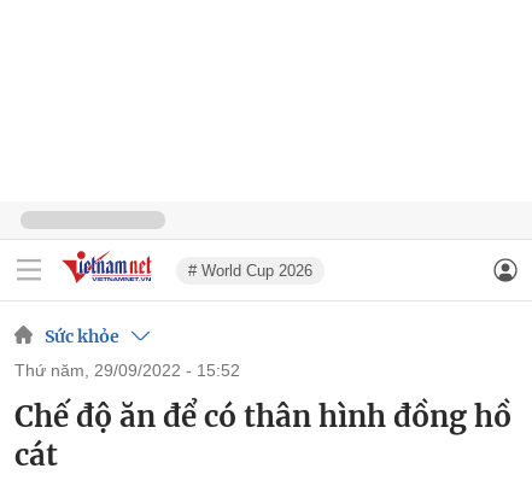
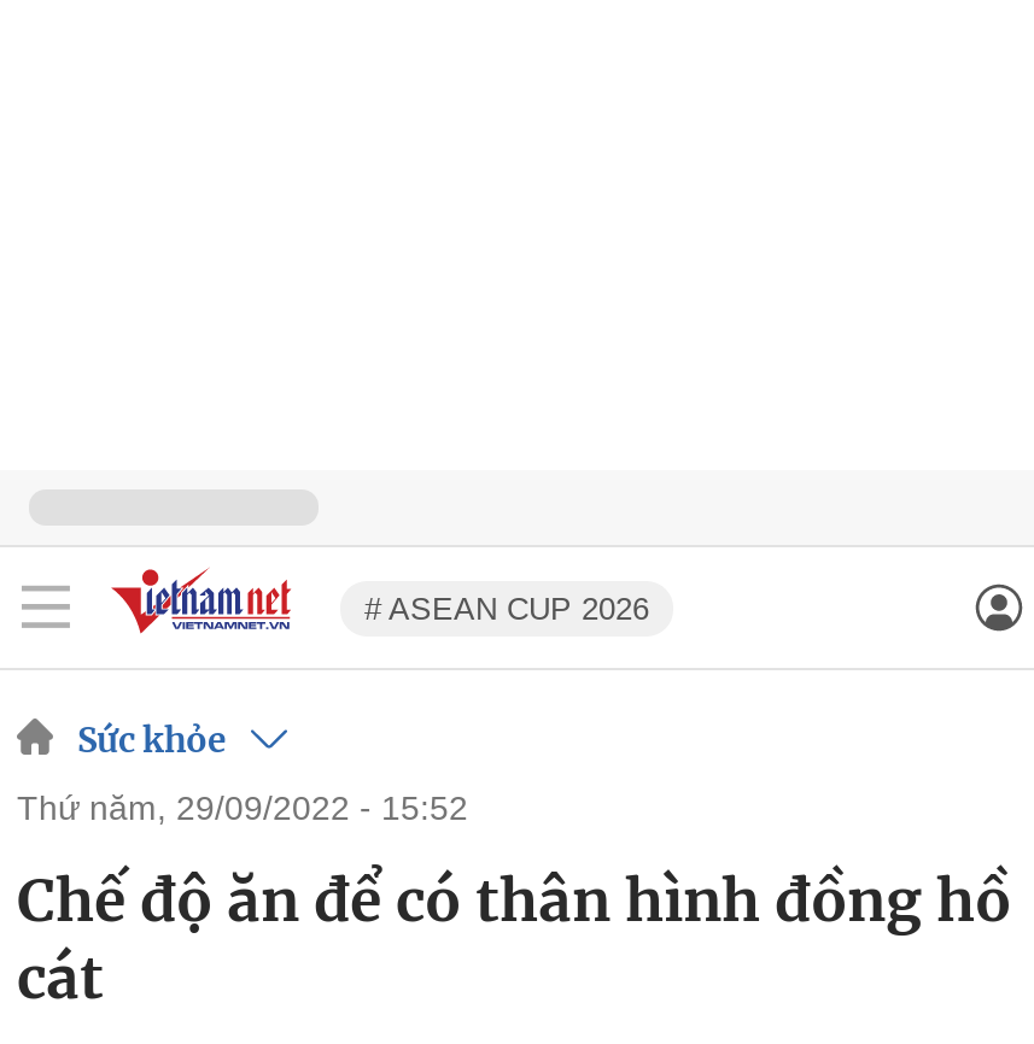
- # World Cup 2026
+ # ASEAN CUP 2026
